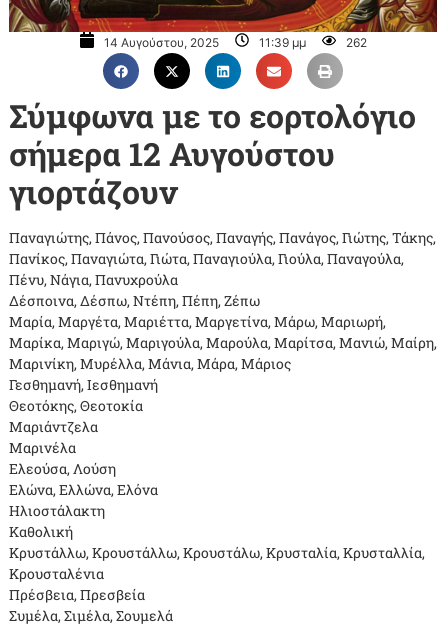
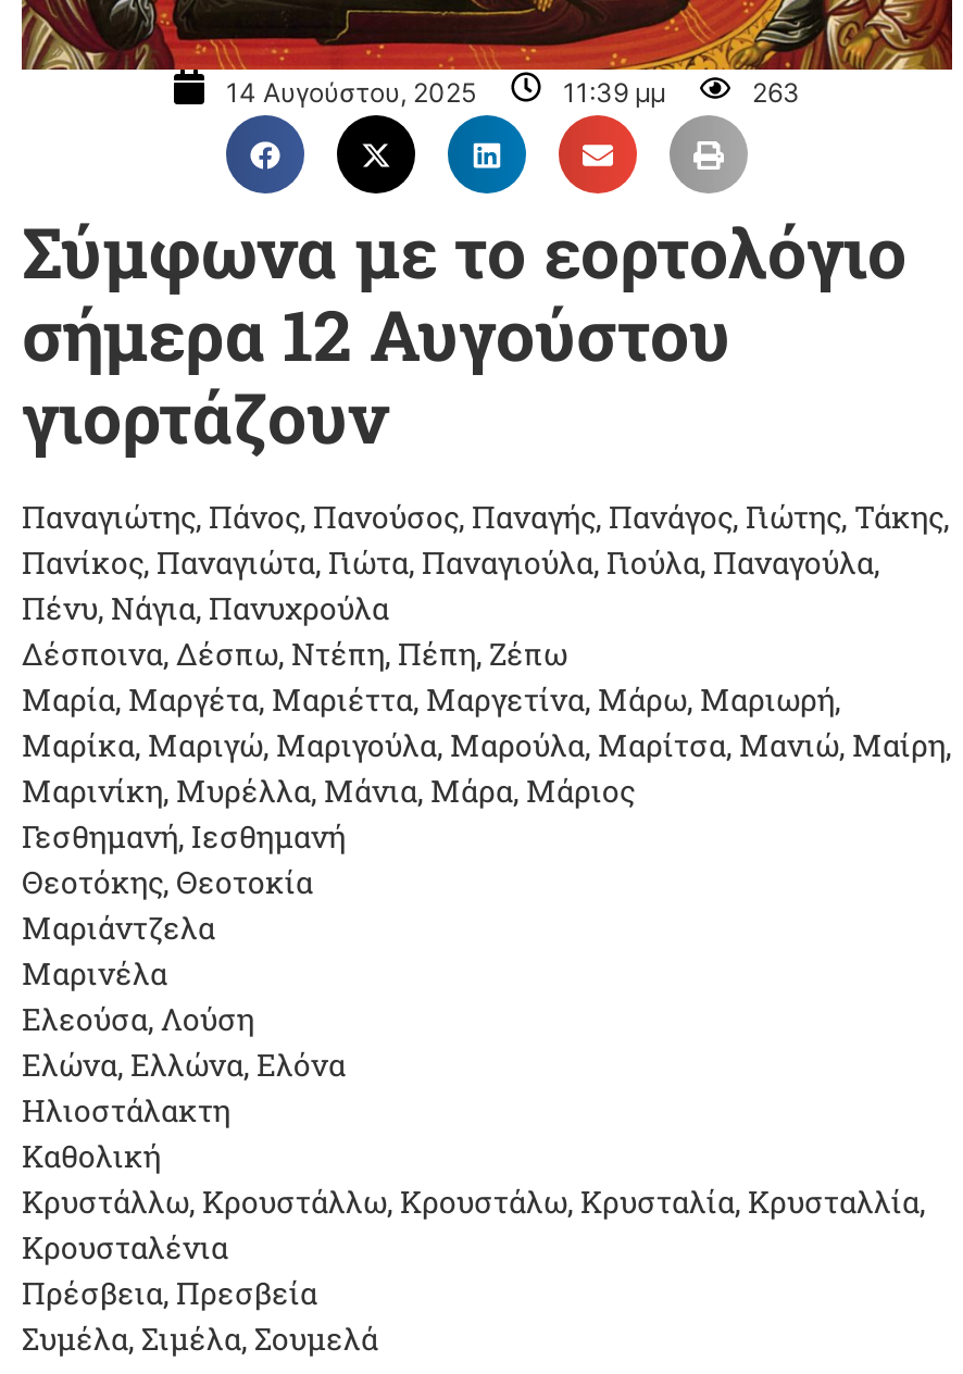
- 262
+ 263
